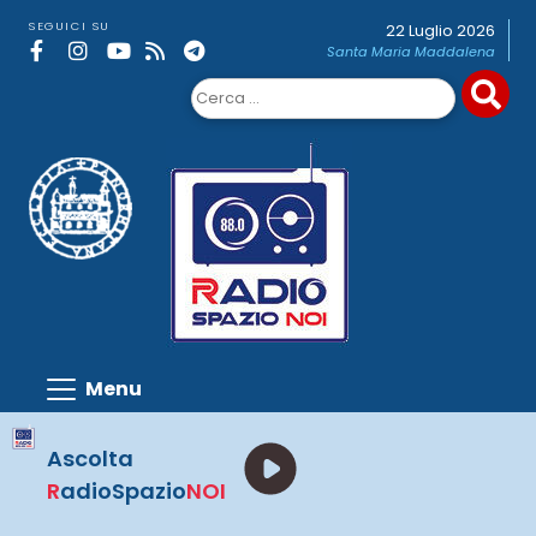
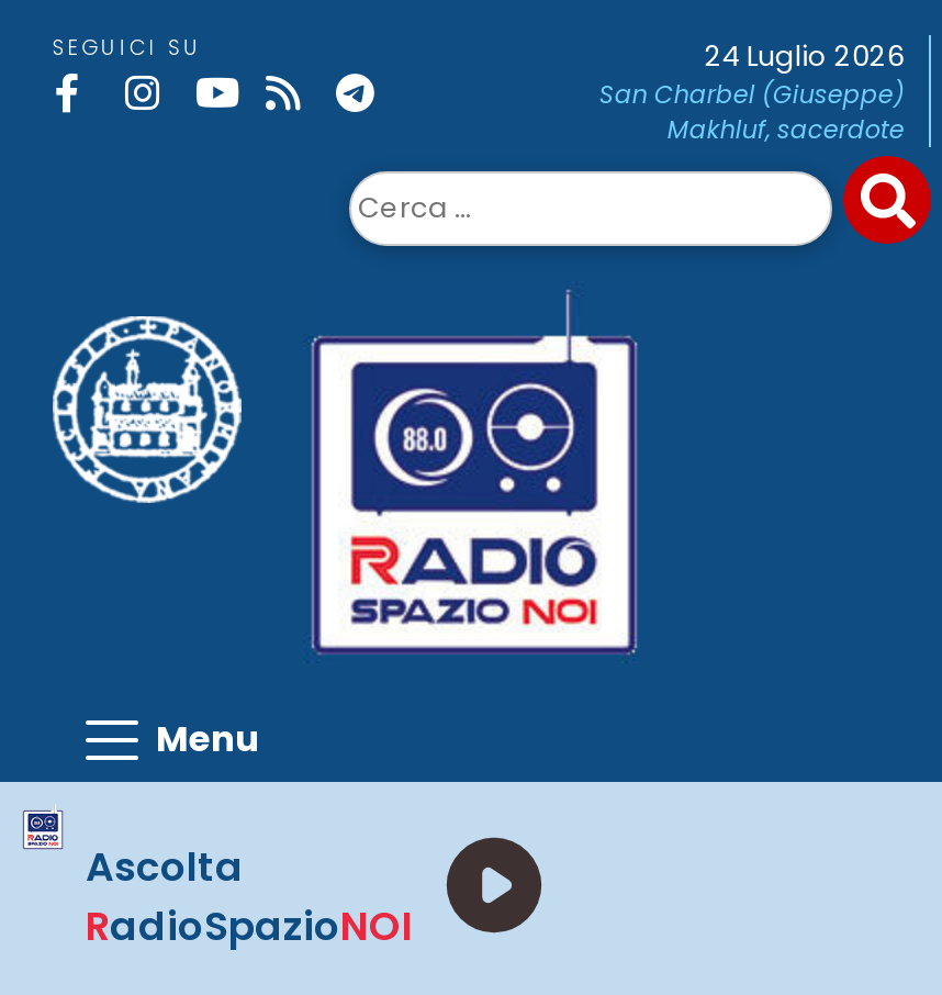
- 22 Luglio 2026
- Santa Maria Maddalena
+ 24 Luglio 2026
+ San Charbel (Giuseppe)
+ Makhluf, sacerdote
